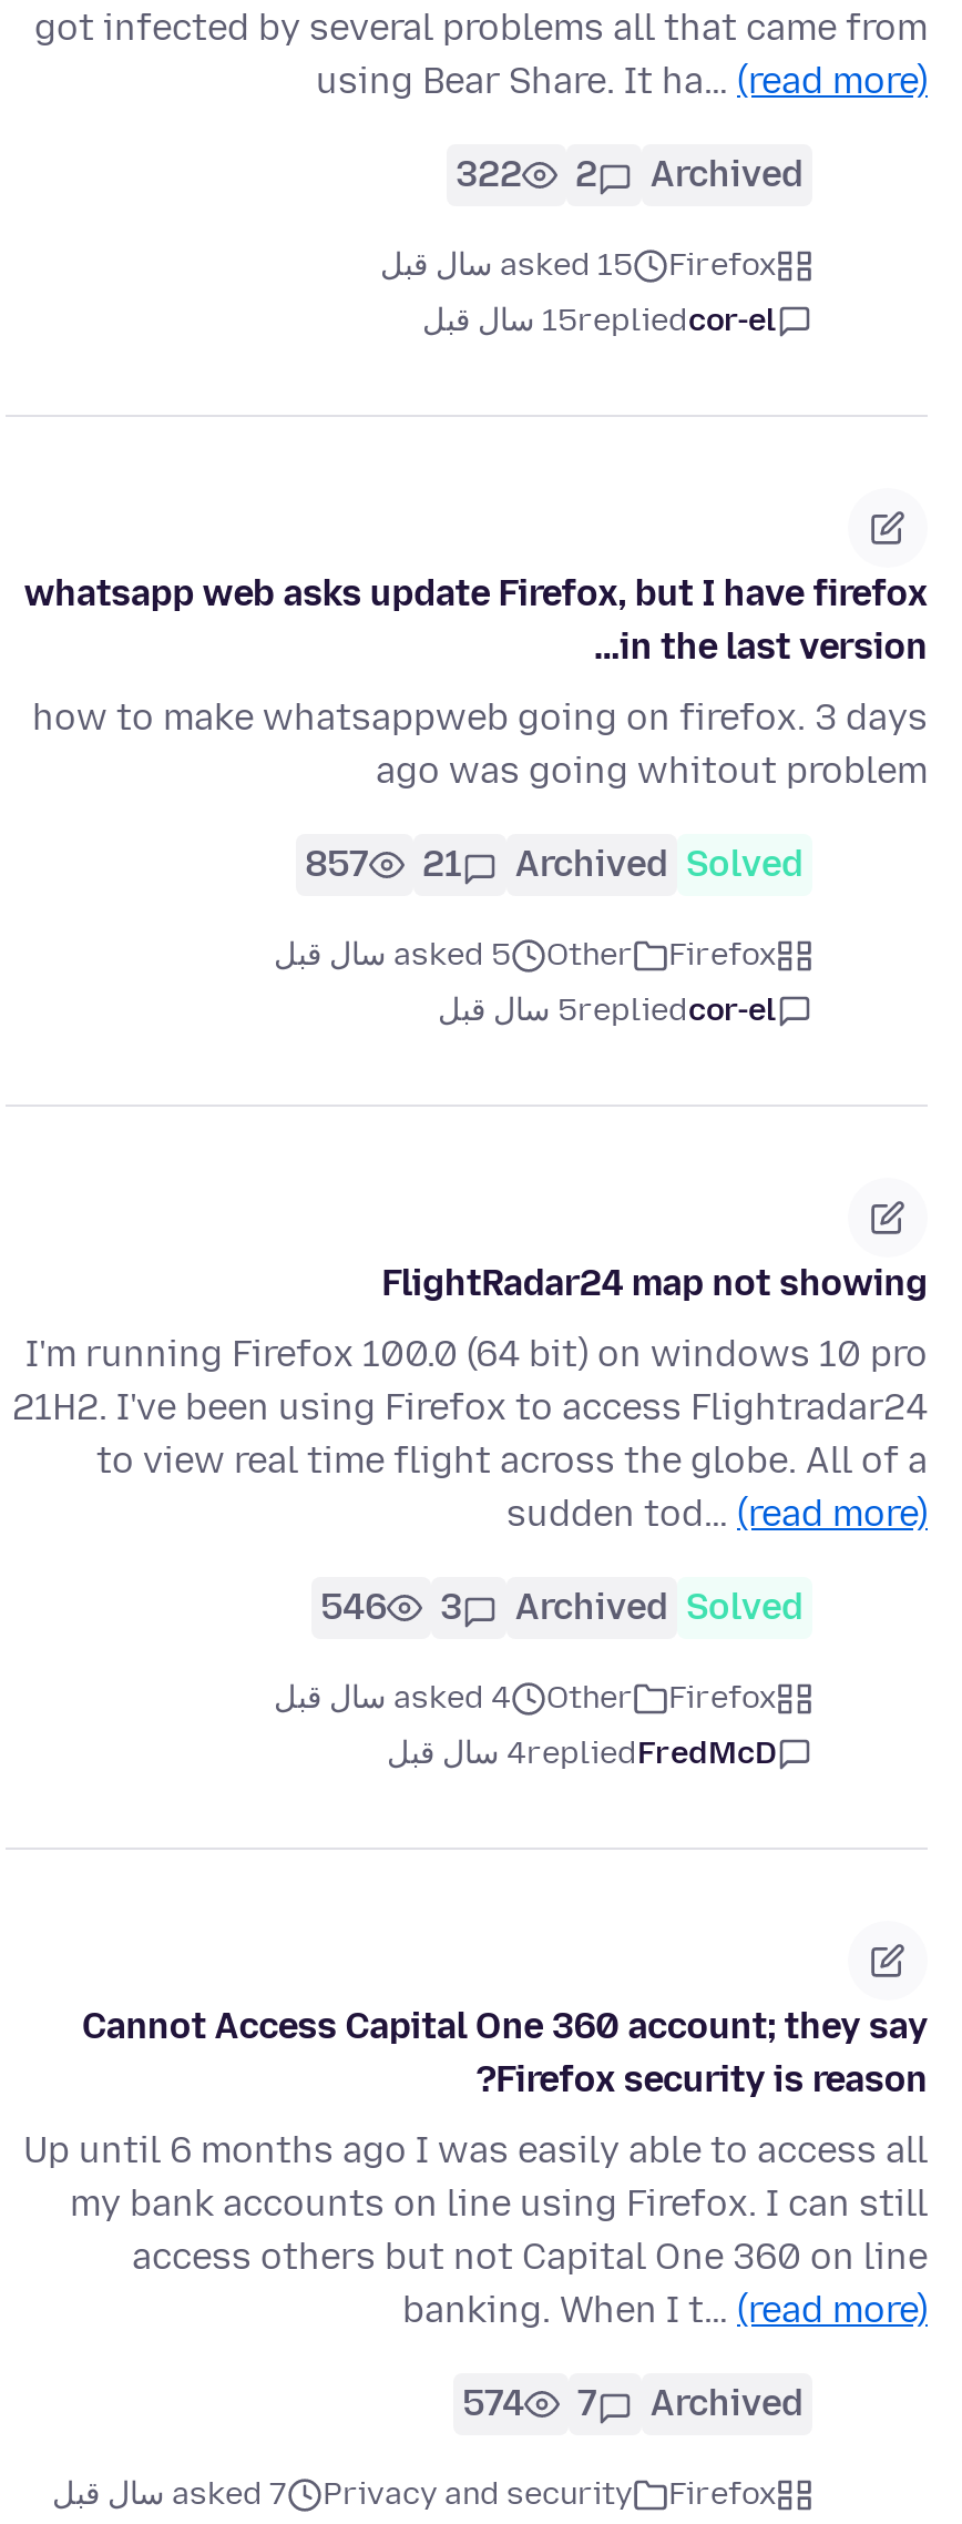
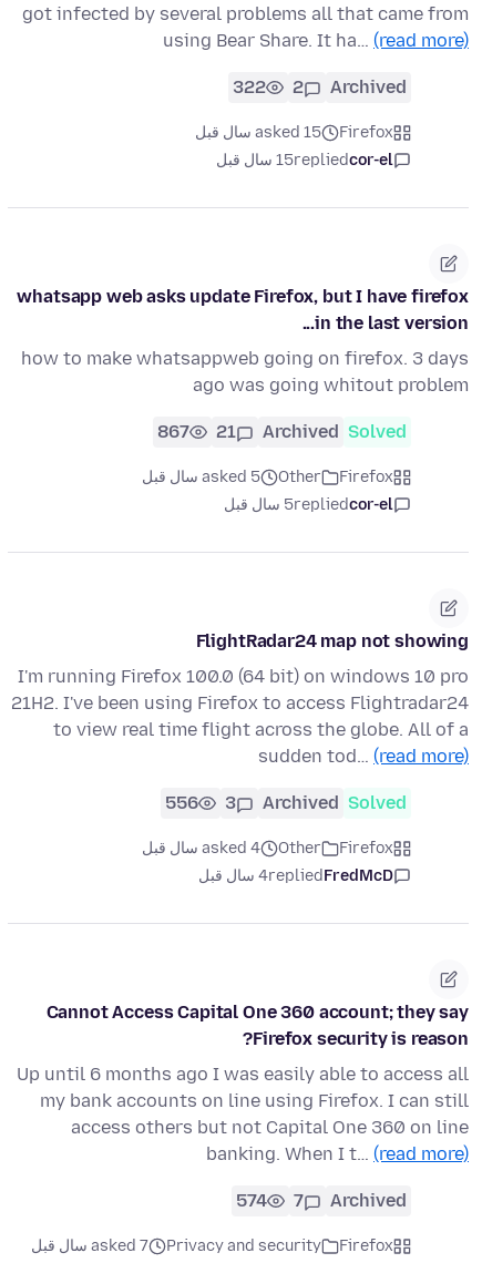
- 857 21 Archived Solved
+ 867 21 Archived Solved

- 546 3 Archived Solved
+ 556 3 Archived Solved
